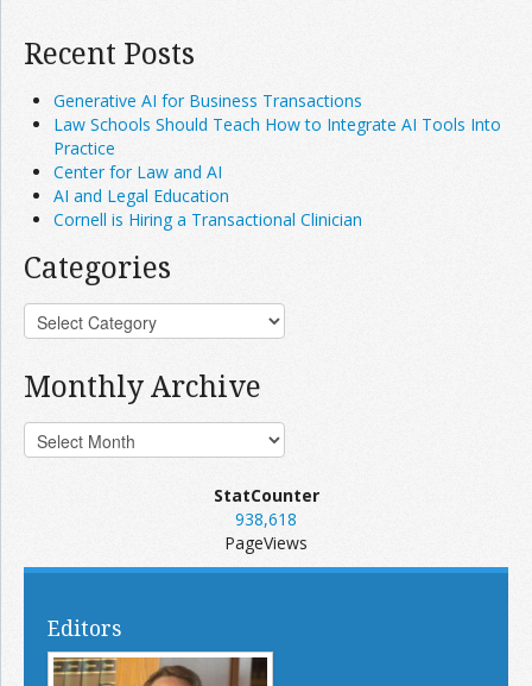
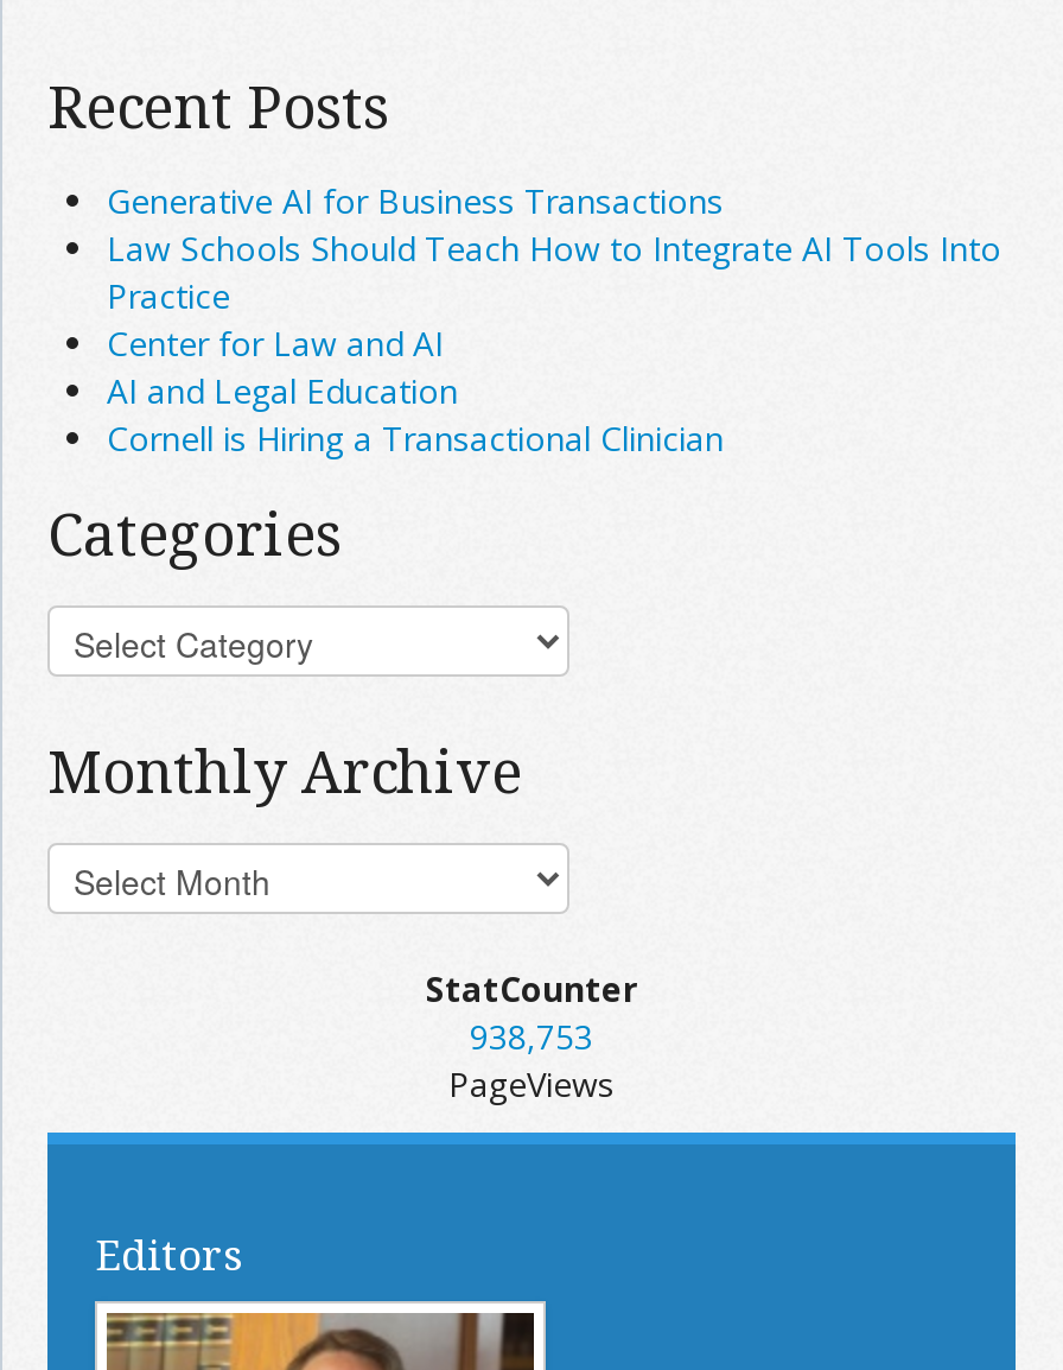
- 938,618
+ 938,753
